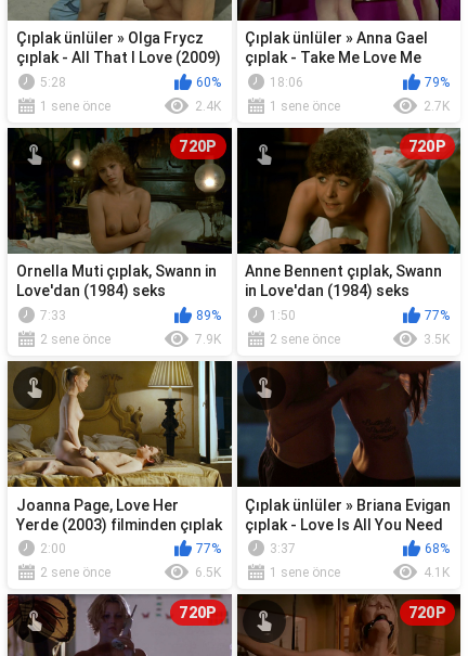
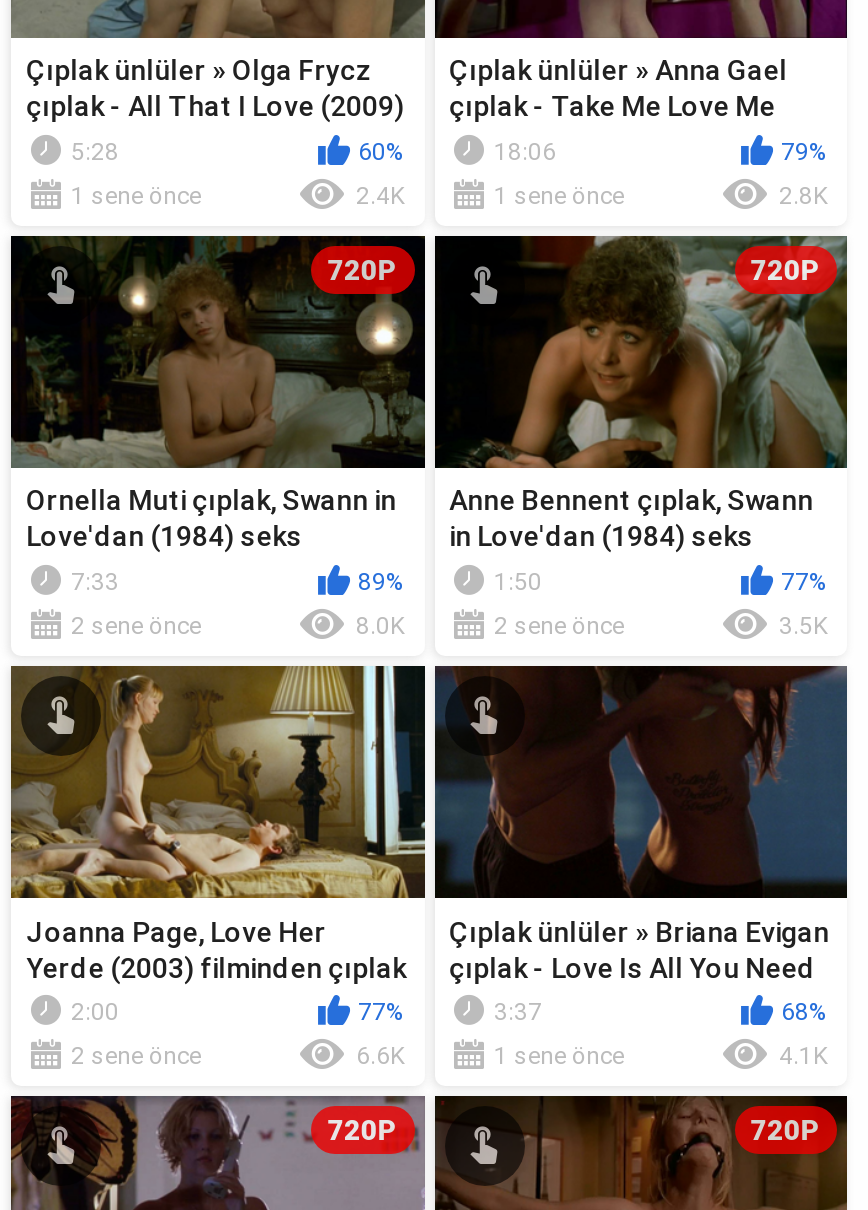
- 2.7K
+ 2.8K

- 7.9K
+ 8.0K

- 6.5K
+ 6.6K
